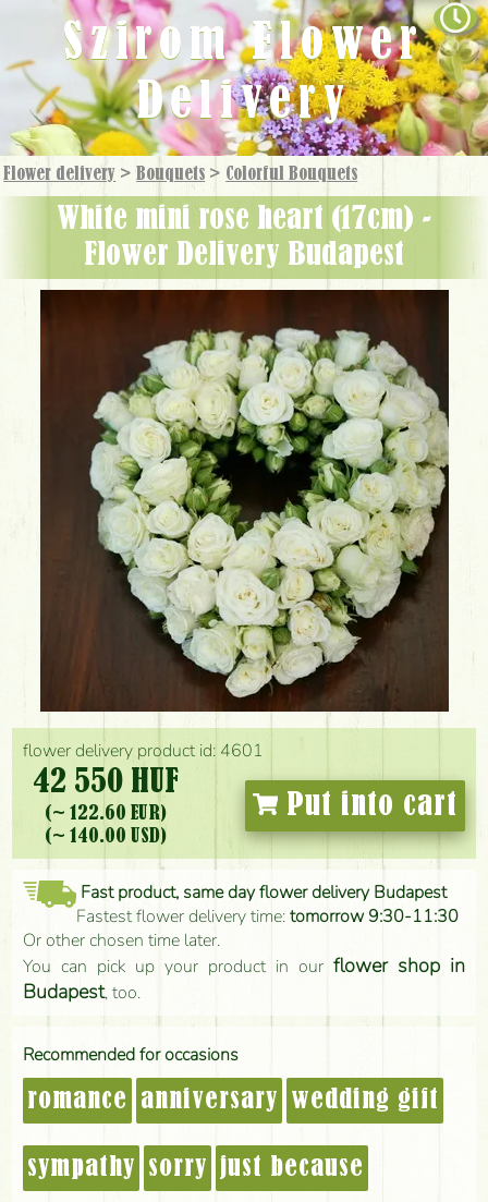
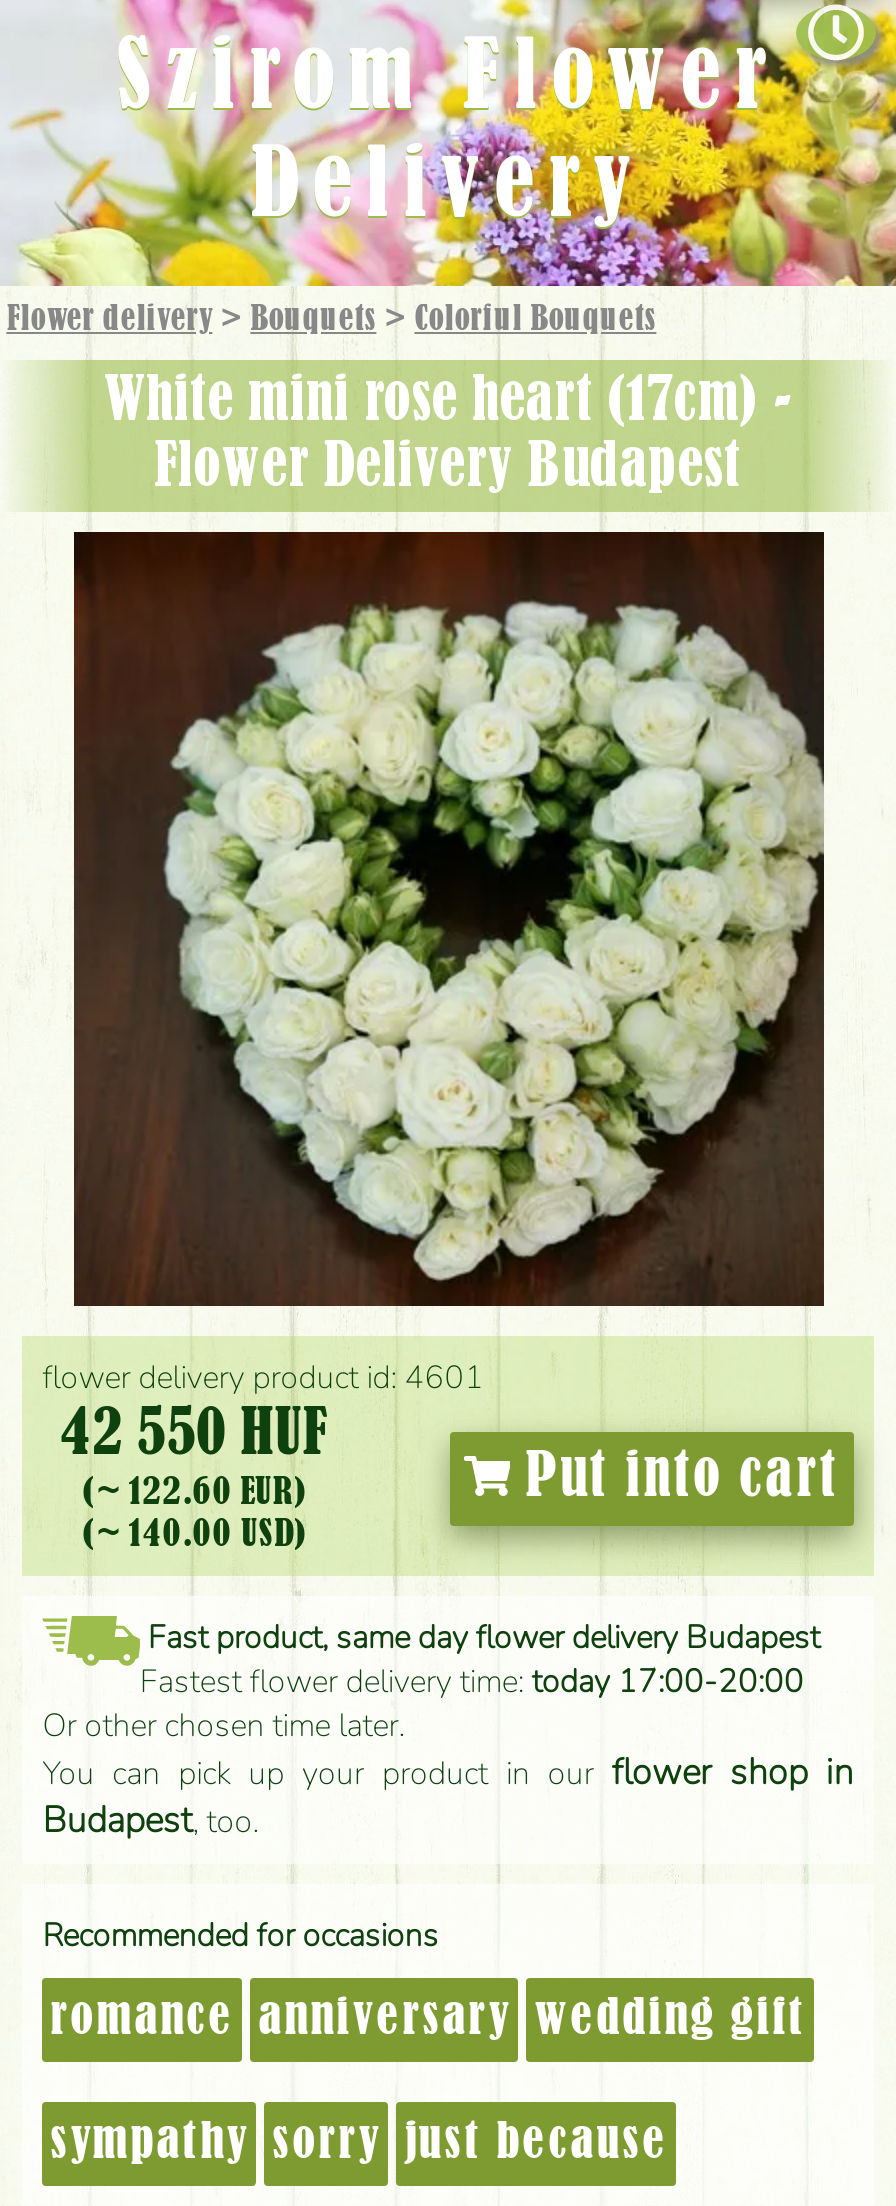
- Fastest flower delivery time: tomorrow 9:30-11:30
+ Fastest flower delivery time: today 17:00-20:00
